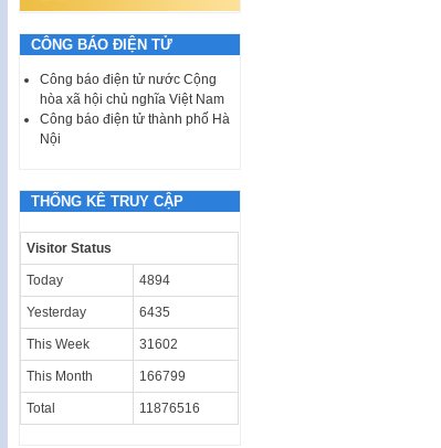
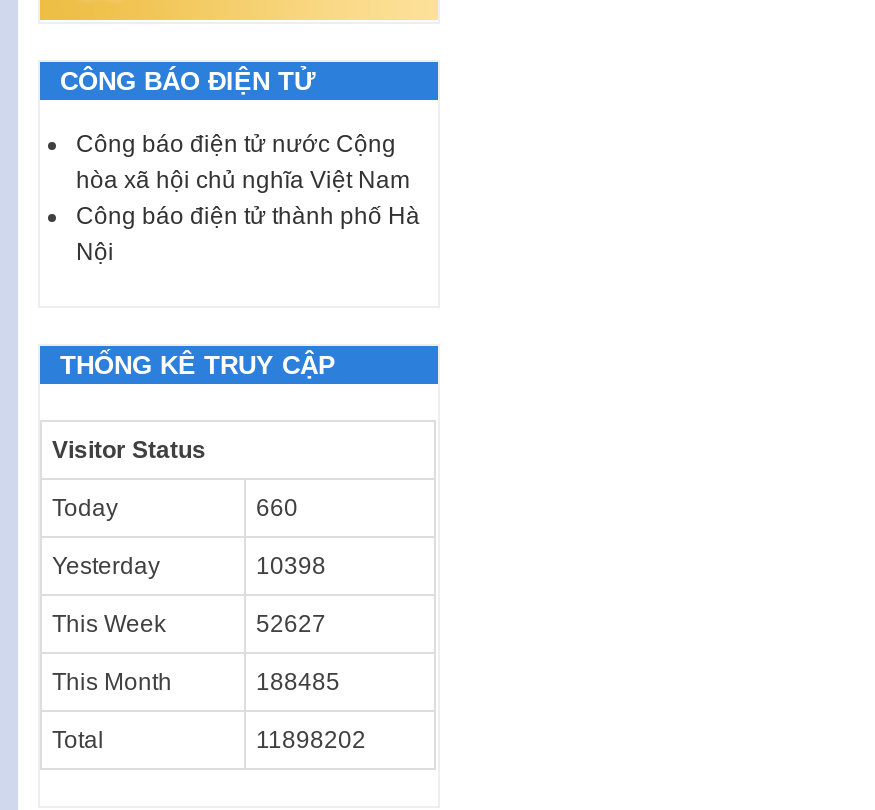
- 4894
+ 660

- 6435
+ 10398

- 31602
+ 52627

- 166799
+ 188485

- 11876516
+ 11898202
